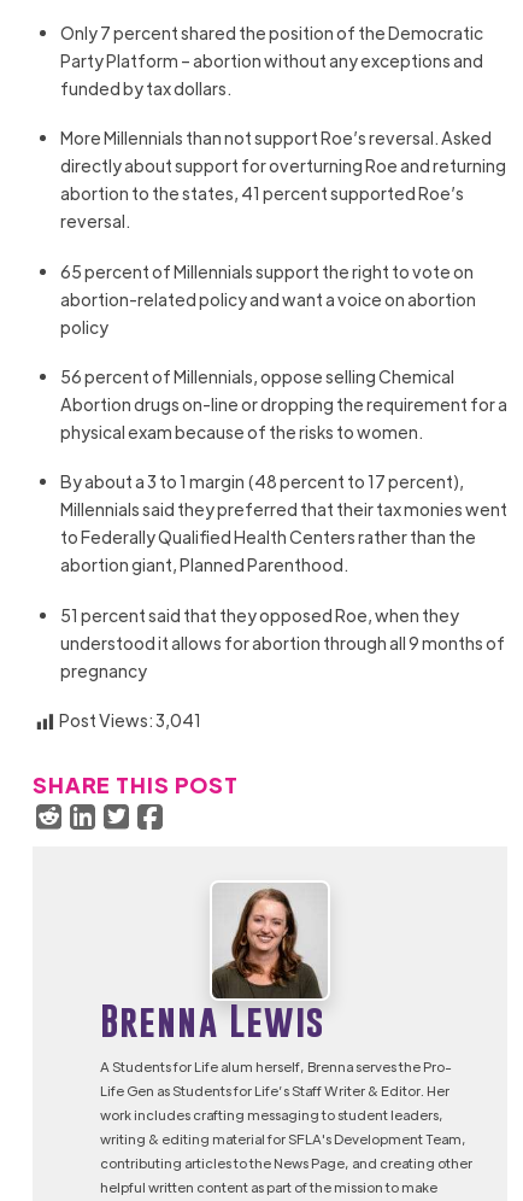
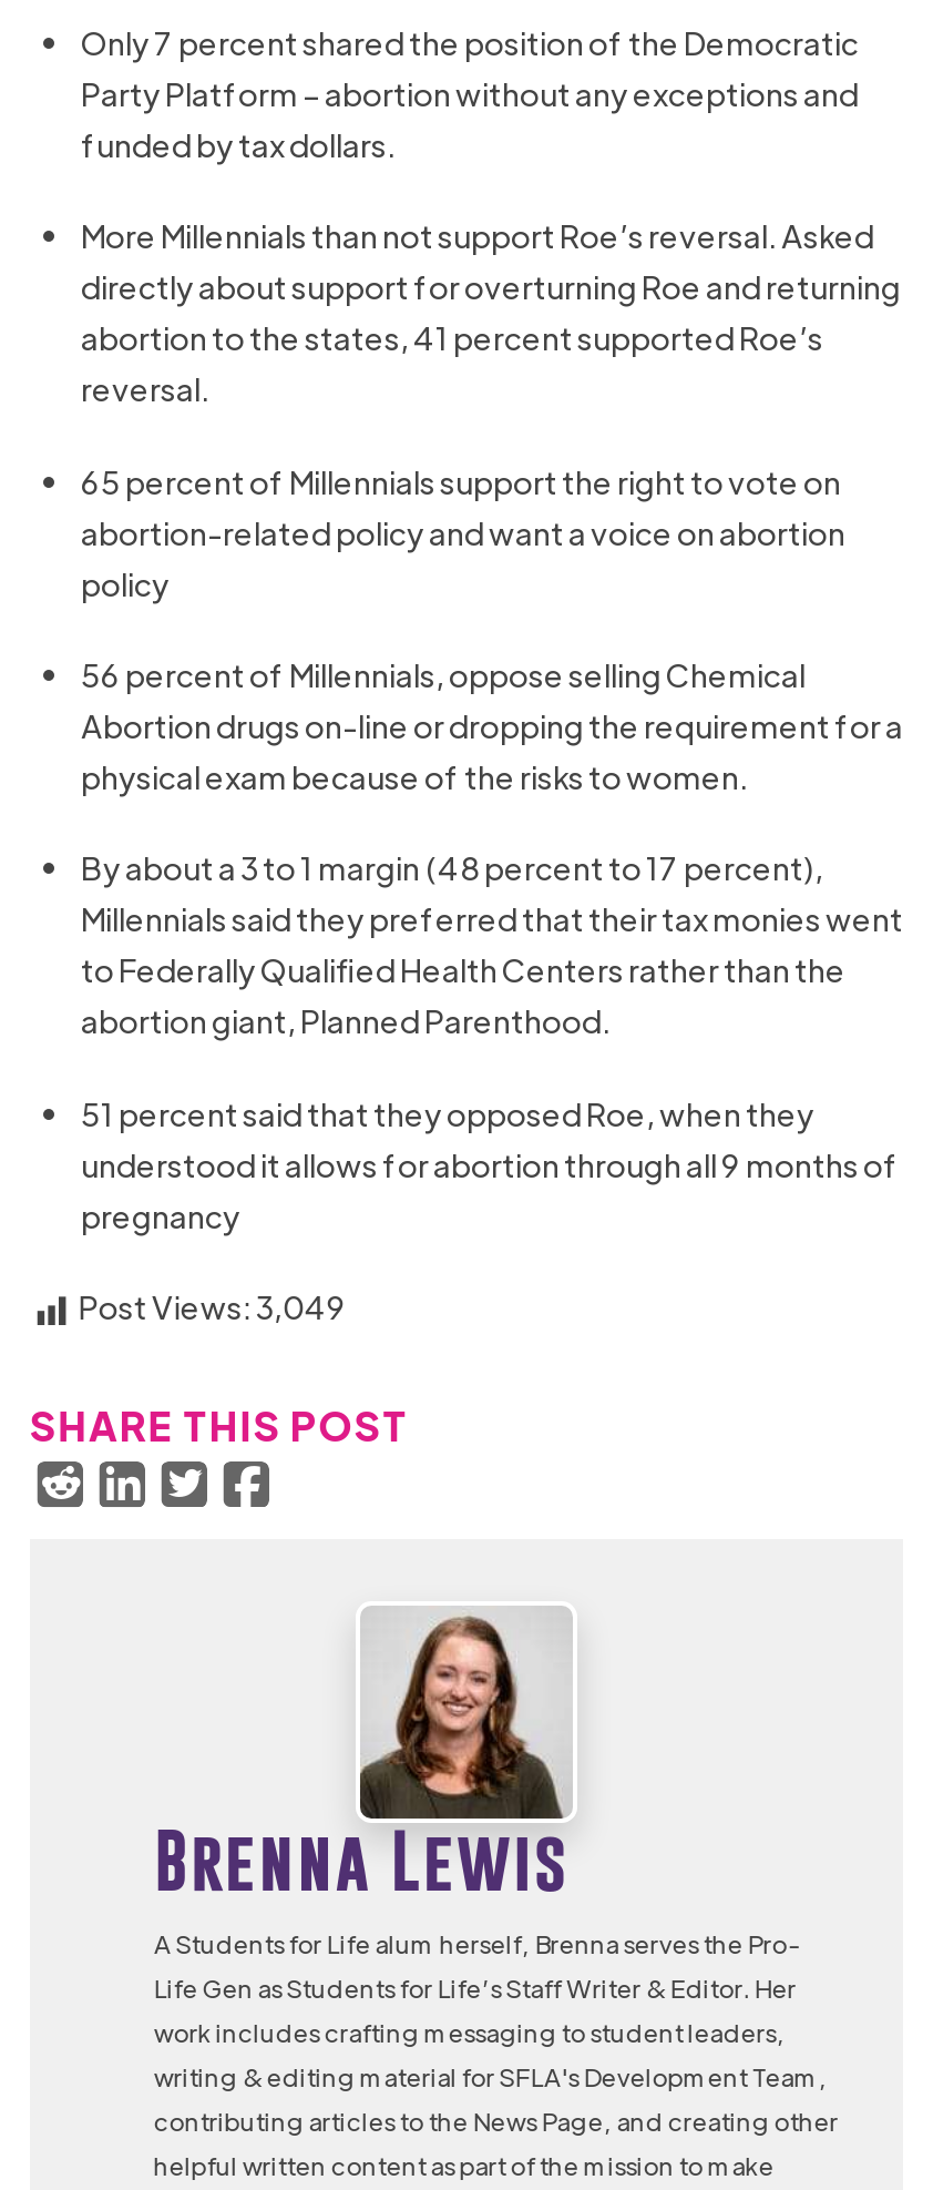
- Post Views: 3,041
+ Post Views: 3,049
